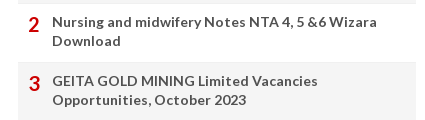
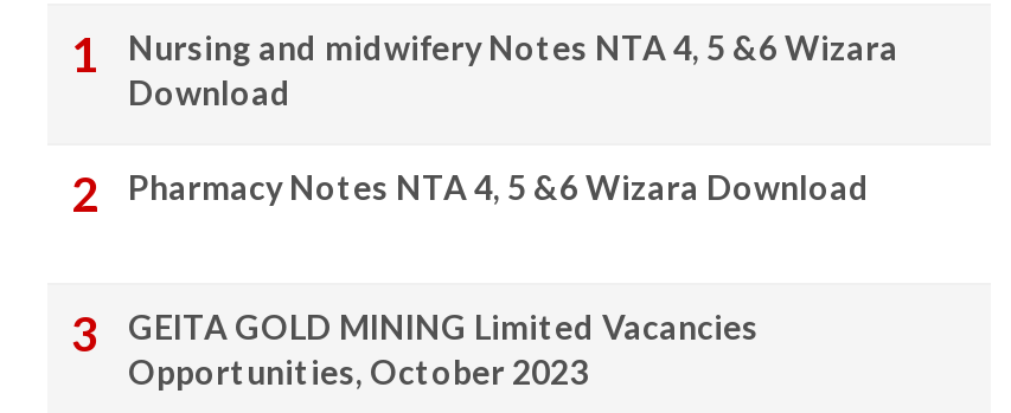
+ Pharmacy Notes NTA 4, 5 &6 Wizara Download
